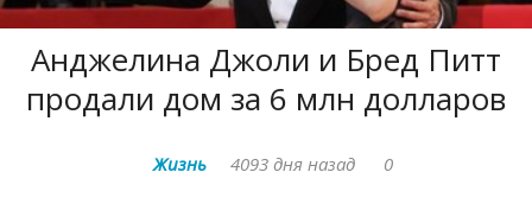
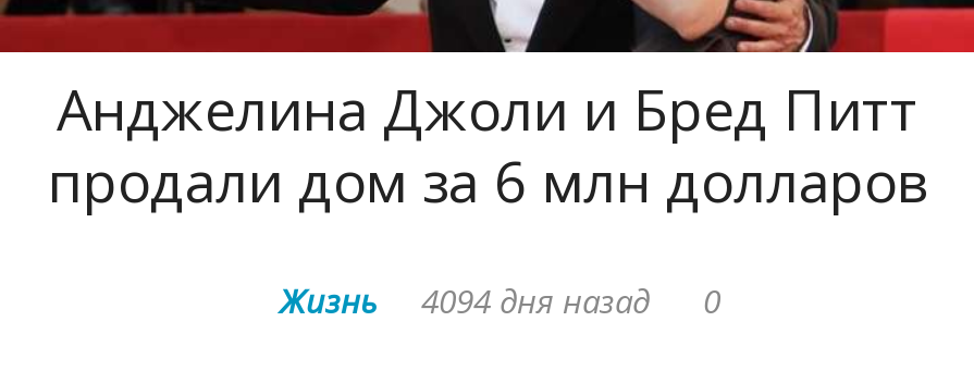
- Жизнь 4093 дня назад 0
+ Жизнь 4094 дня назад 0
